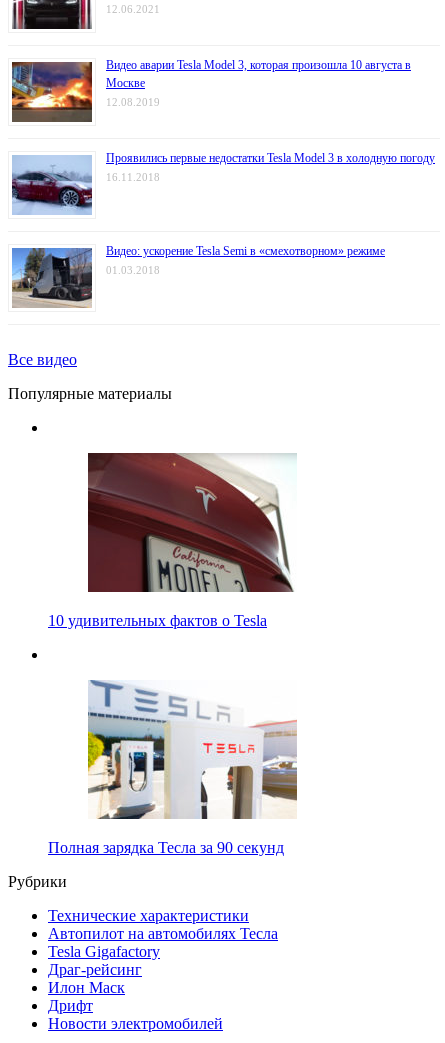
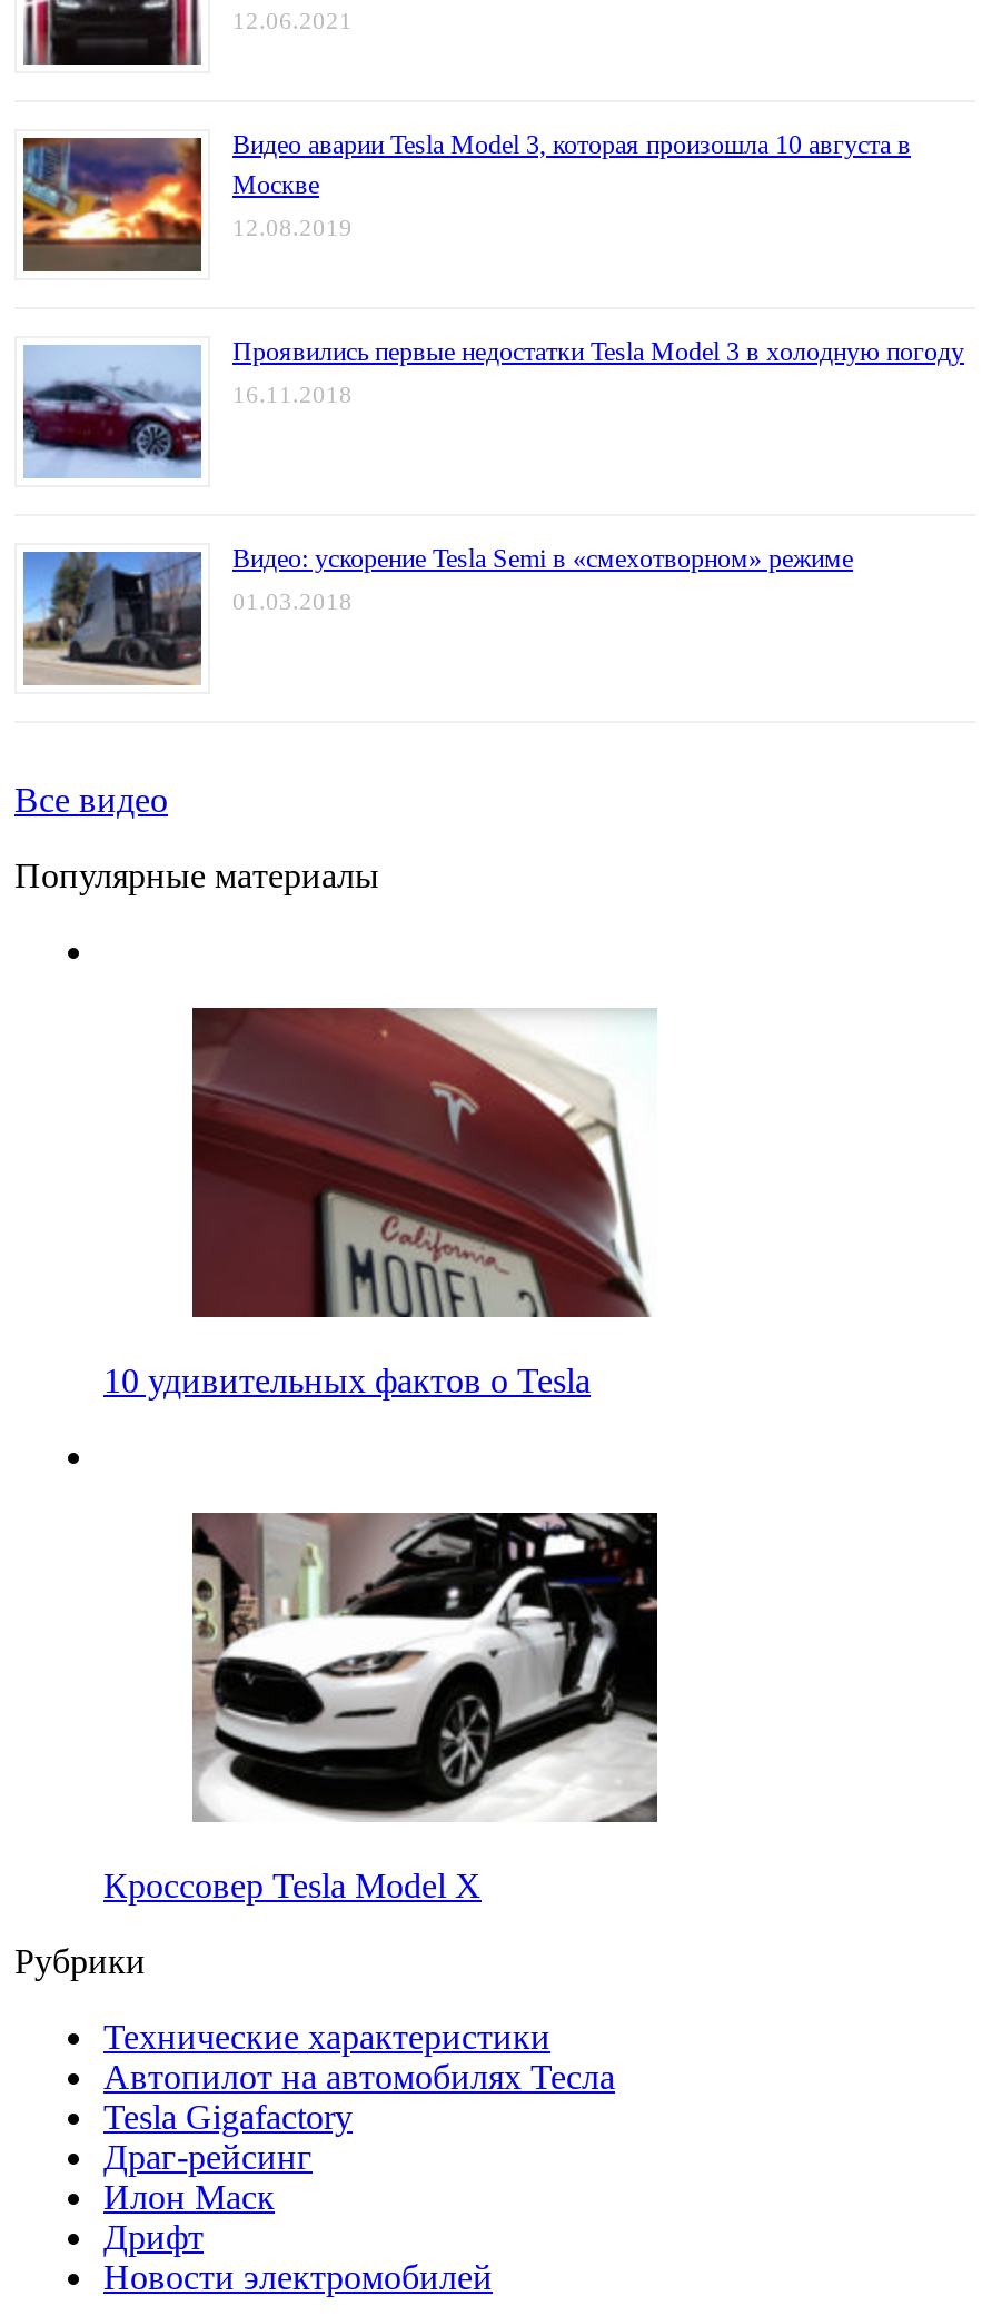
- [image]
- Полная зарядка Тесла за 90 секунд
+ [image]
+ Кроссовер Tesla Model X
